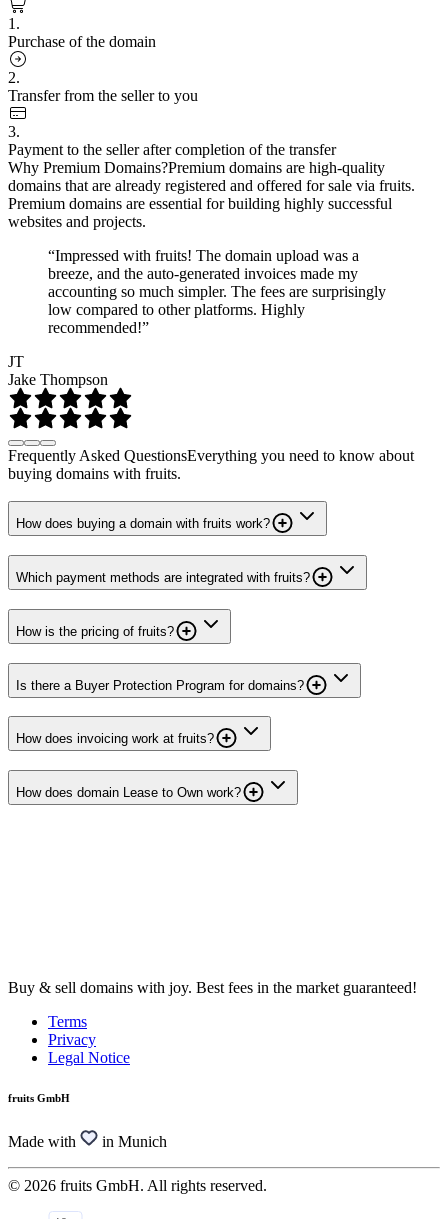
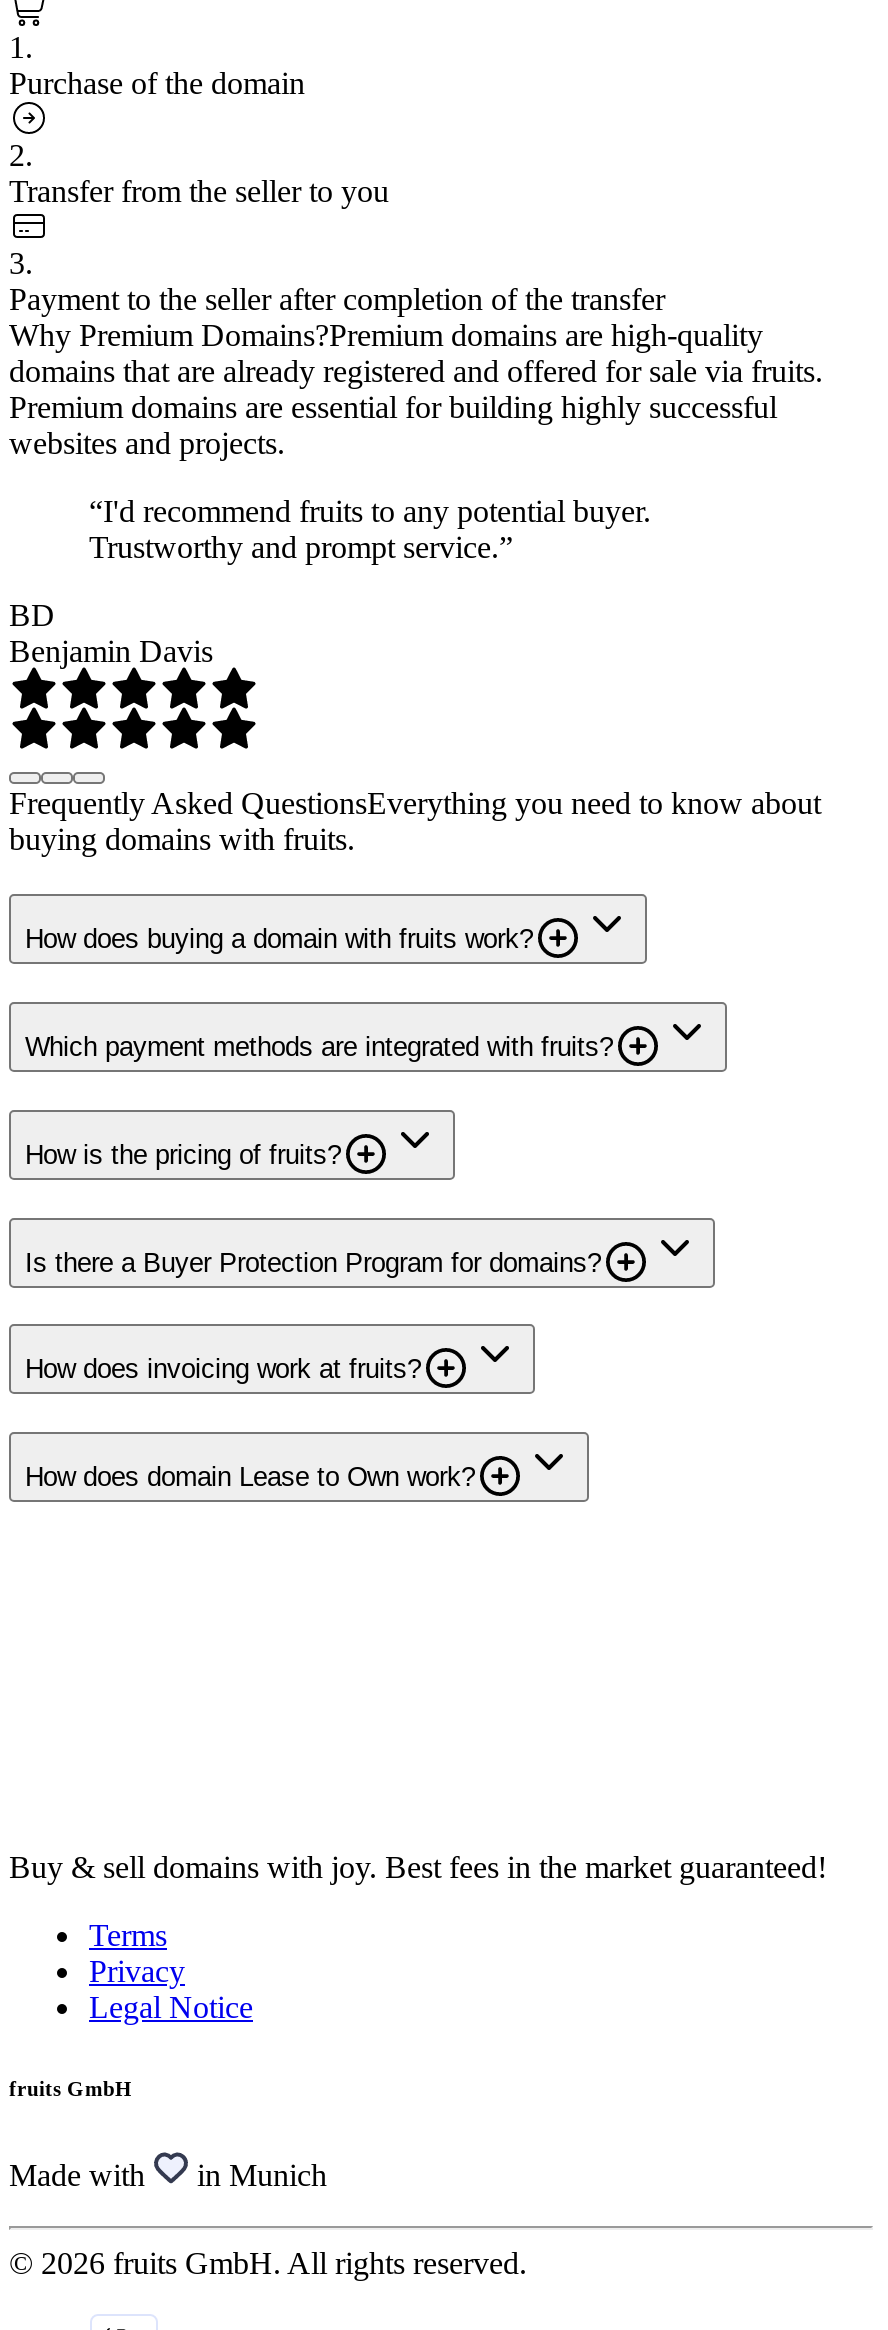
- “Impressed with fruits! The domain upload was a
- breeze, and the auto-generated invoices made my
- accounting so much simpler. The fees are surprisingly
- low compared to other platforms. Highly
- recommended!”
+ “I'd recommend fruits to any potential buyer.
+ Trustworthy and prompt service.”

- JT
- Jake Thompson
+ BD
+ Benjamin Davis
